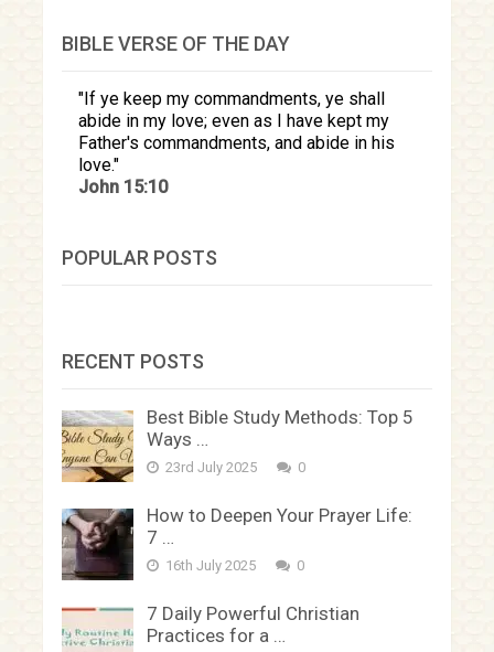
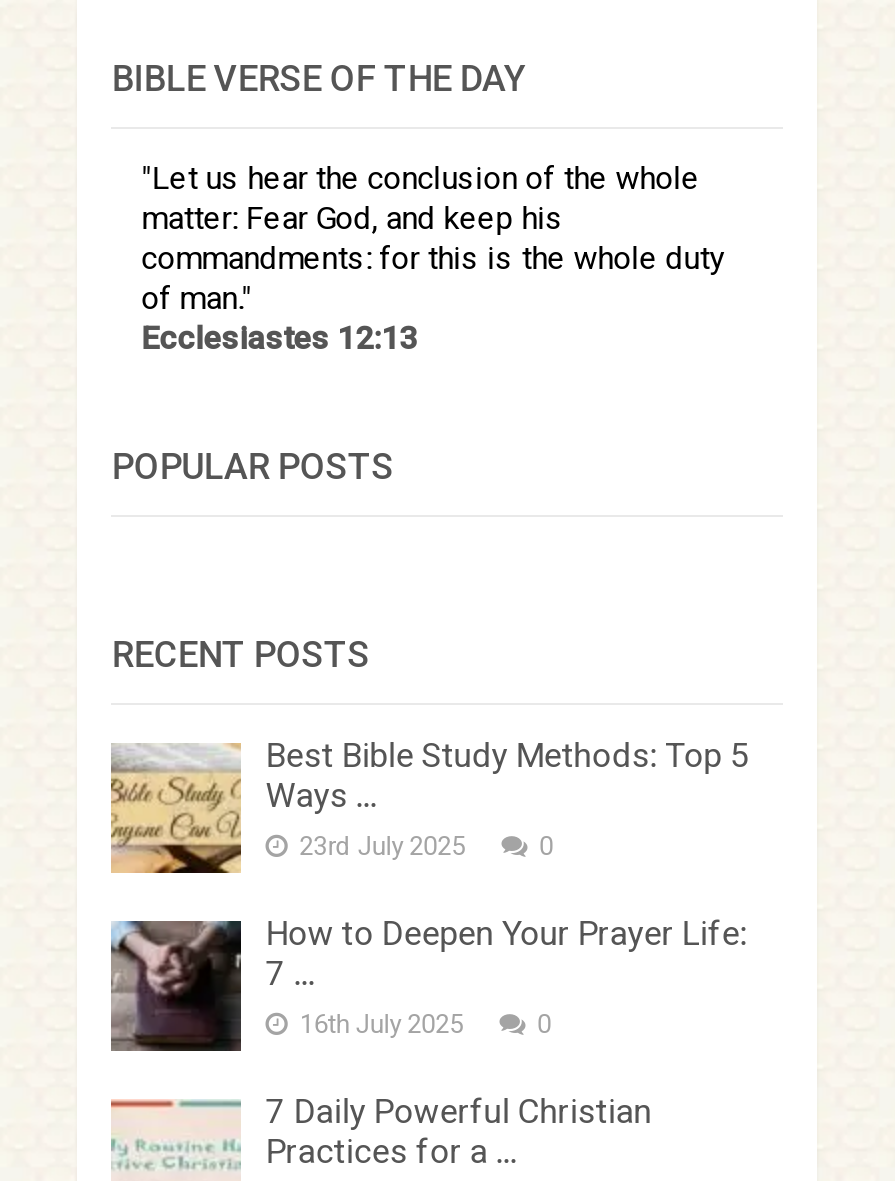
- If ye keep my commandments, ye shall
- abide in my love; even as I have kept my
- Father's commandments, and abide in his
- love.
- John 15:10
+ Let us hear the conclusion of the whole
+ matter: Fear God, and keep his
+ commandments: for this is the whole duty
+ of man.
+ Ecclesiastes 12:13
